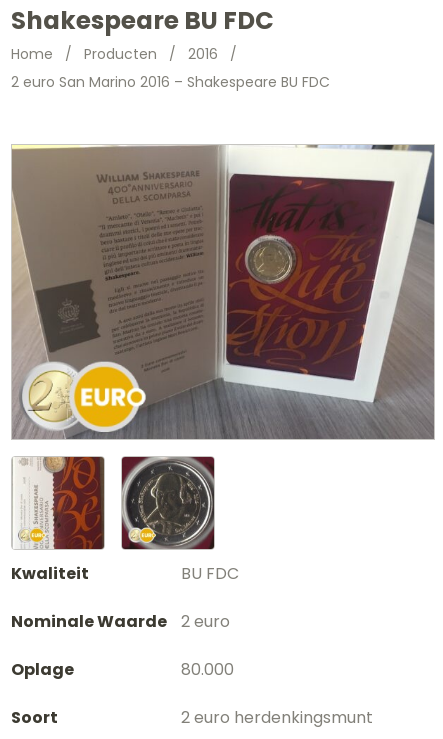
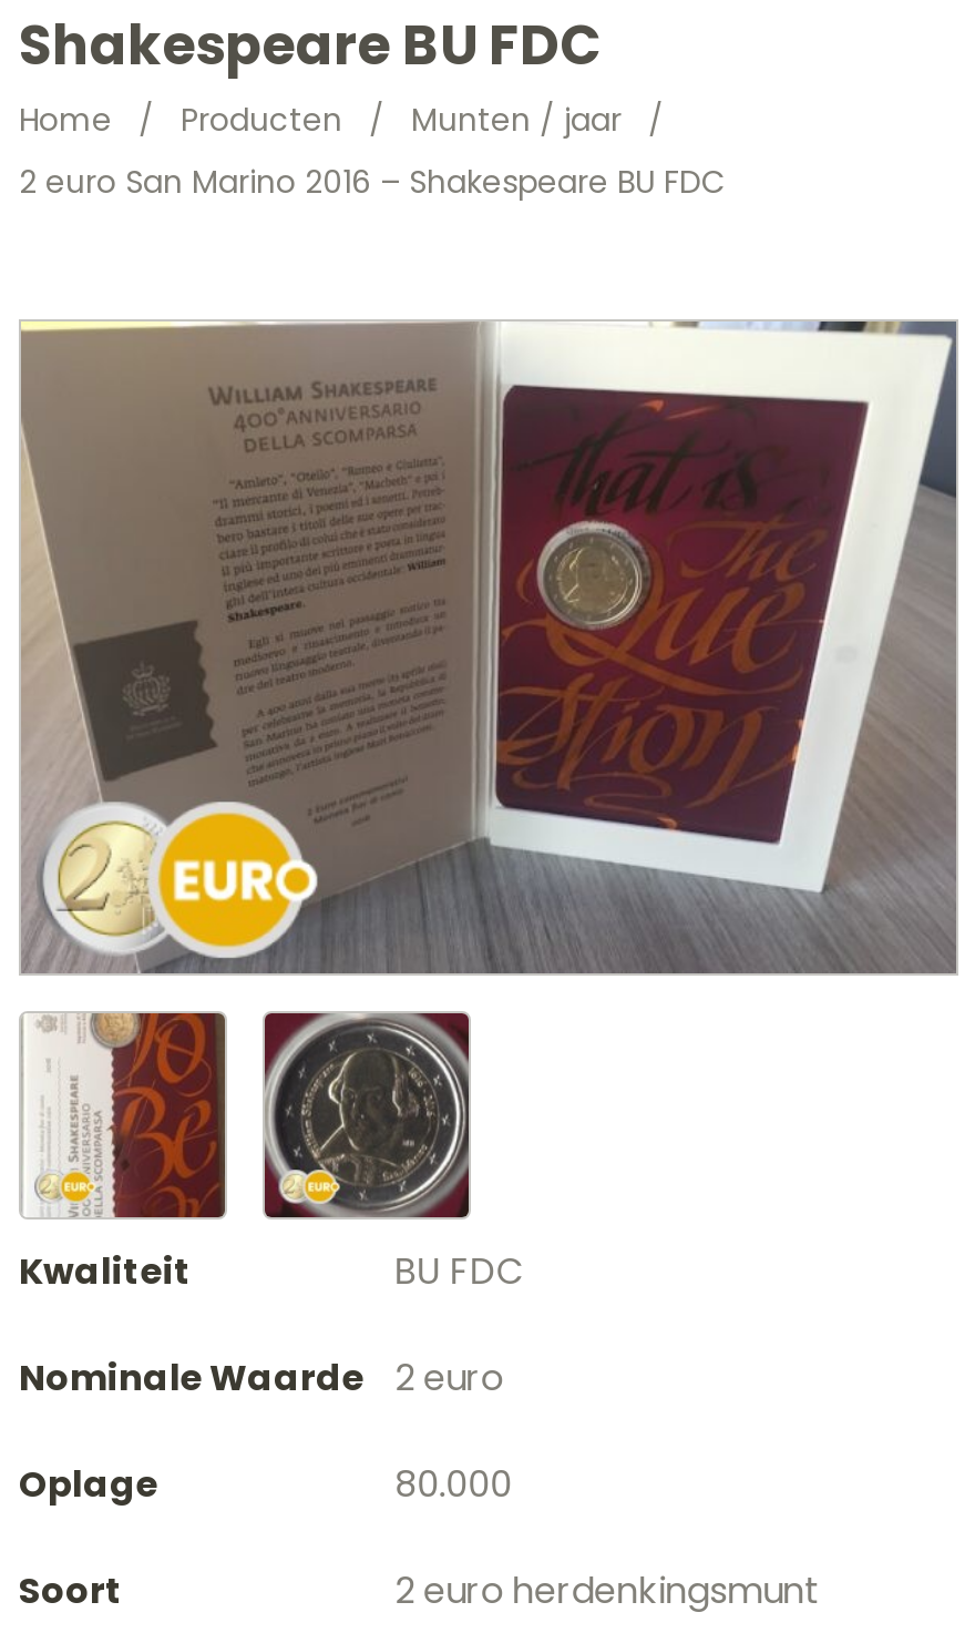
- Home / Producten / 2016 /
+ Home / Producten / Munten / jaar /
